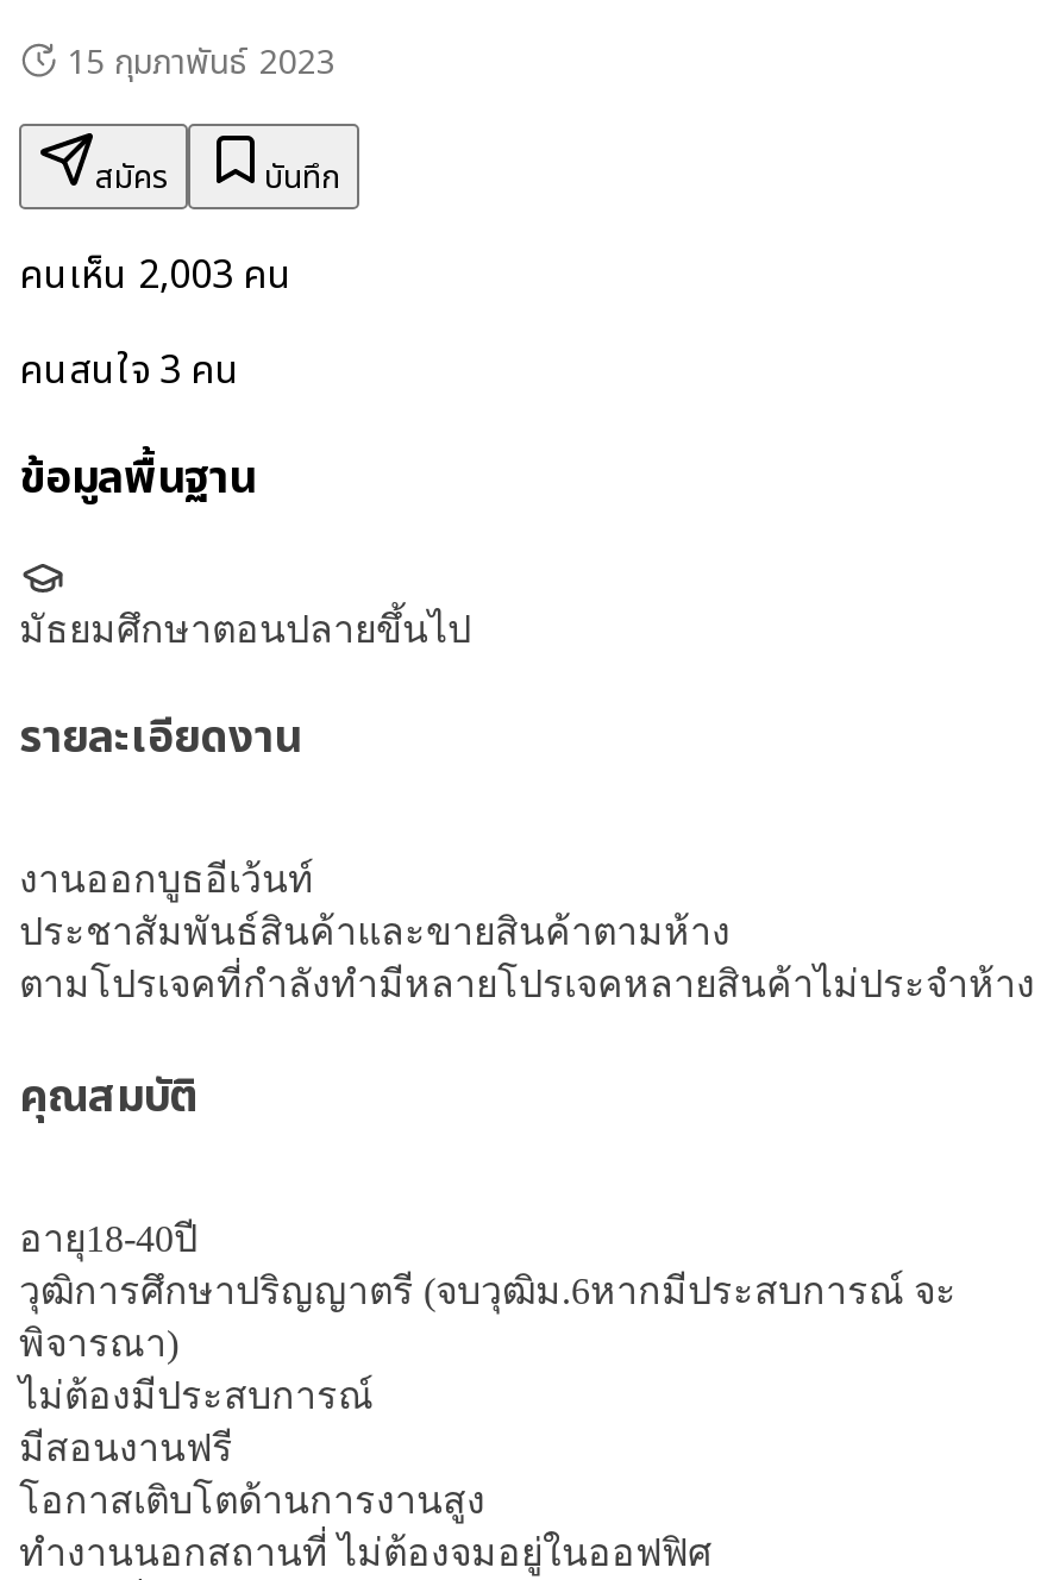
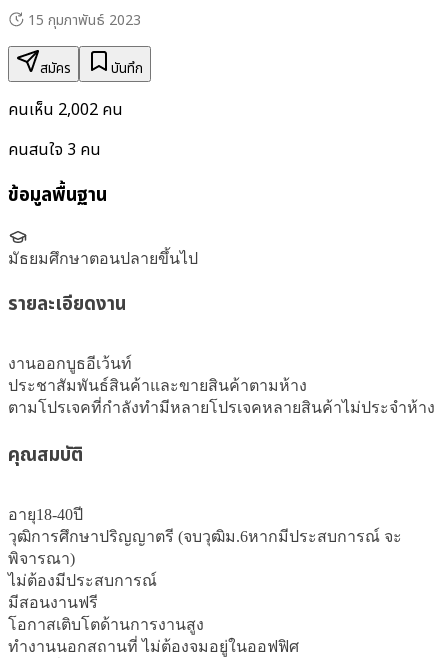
- คนเห็น2,003คน
+ คนเห็น2,002คน
